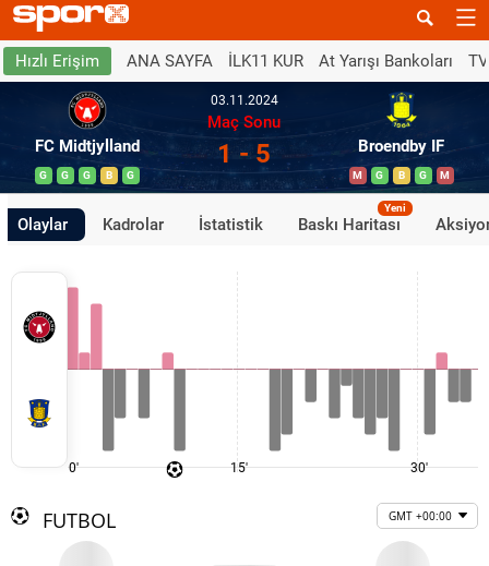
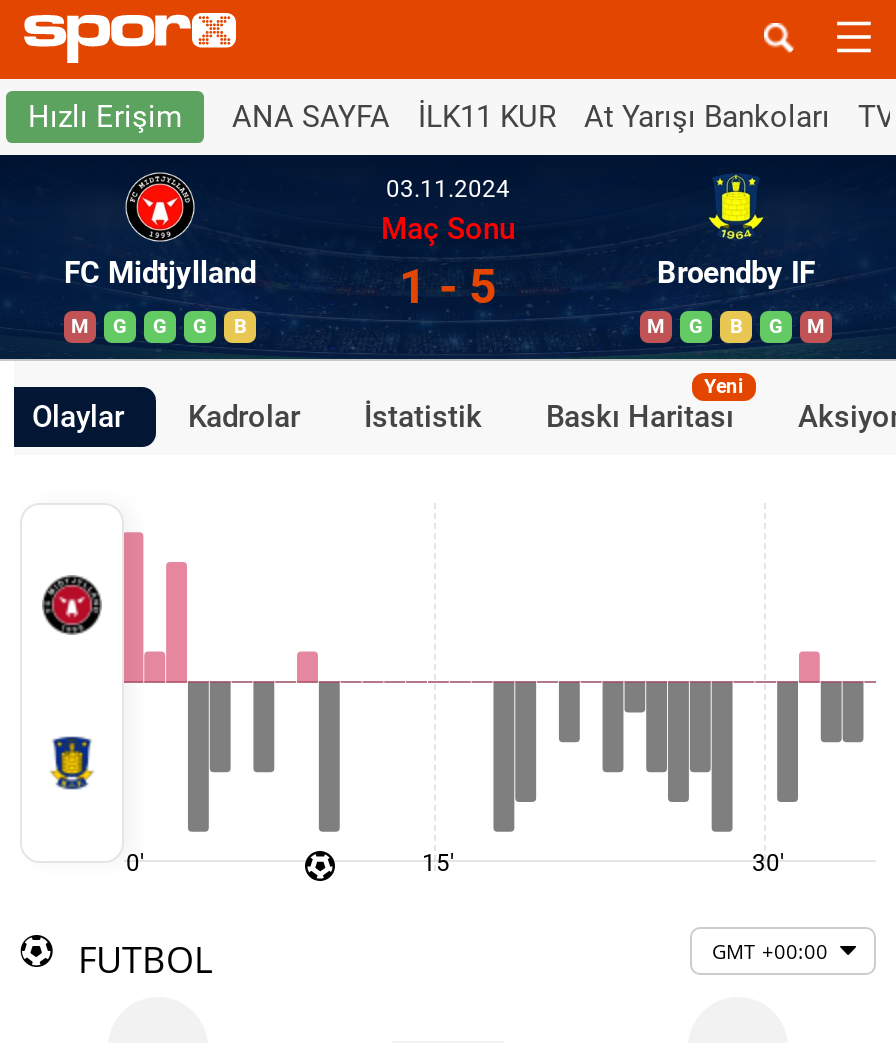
- G

+ M
